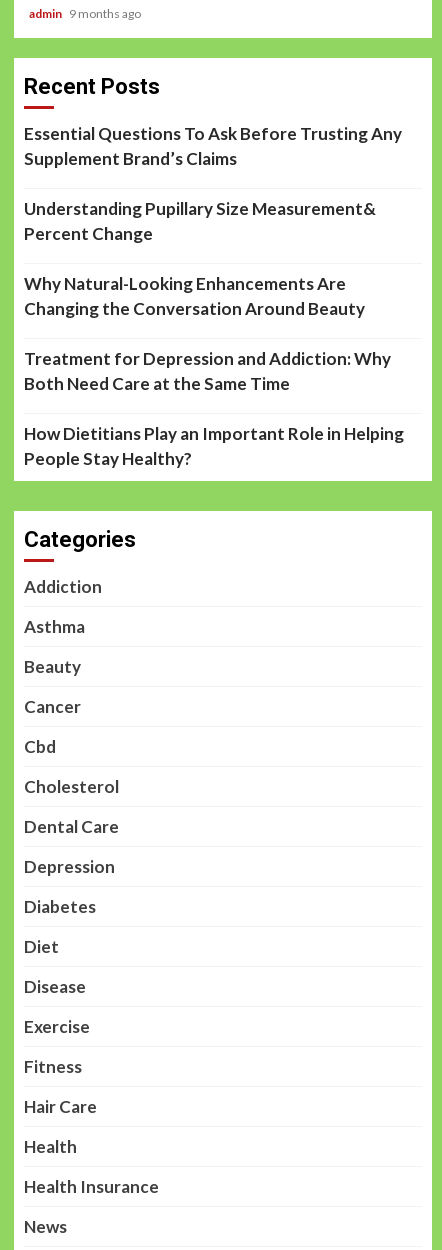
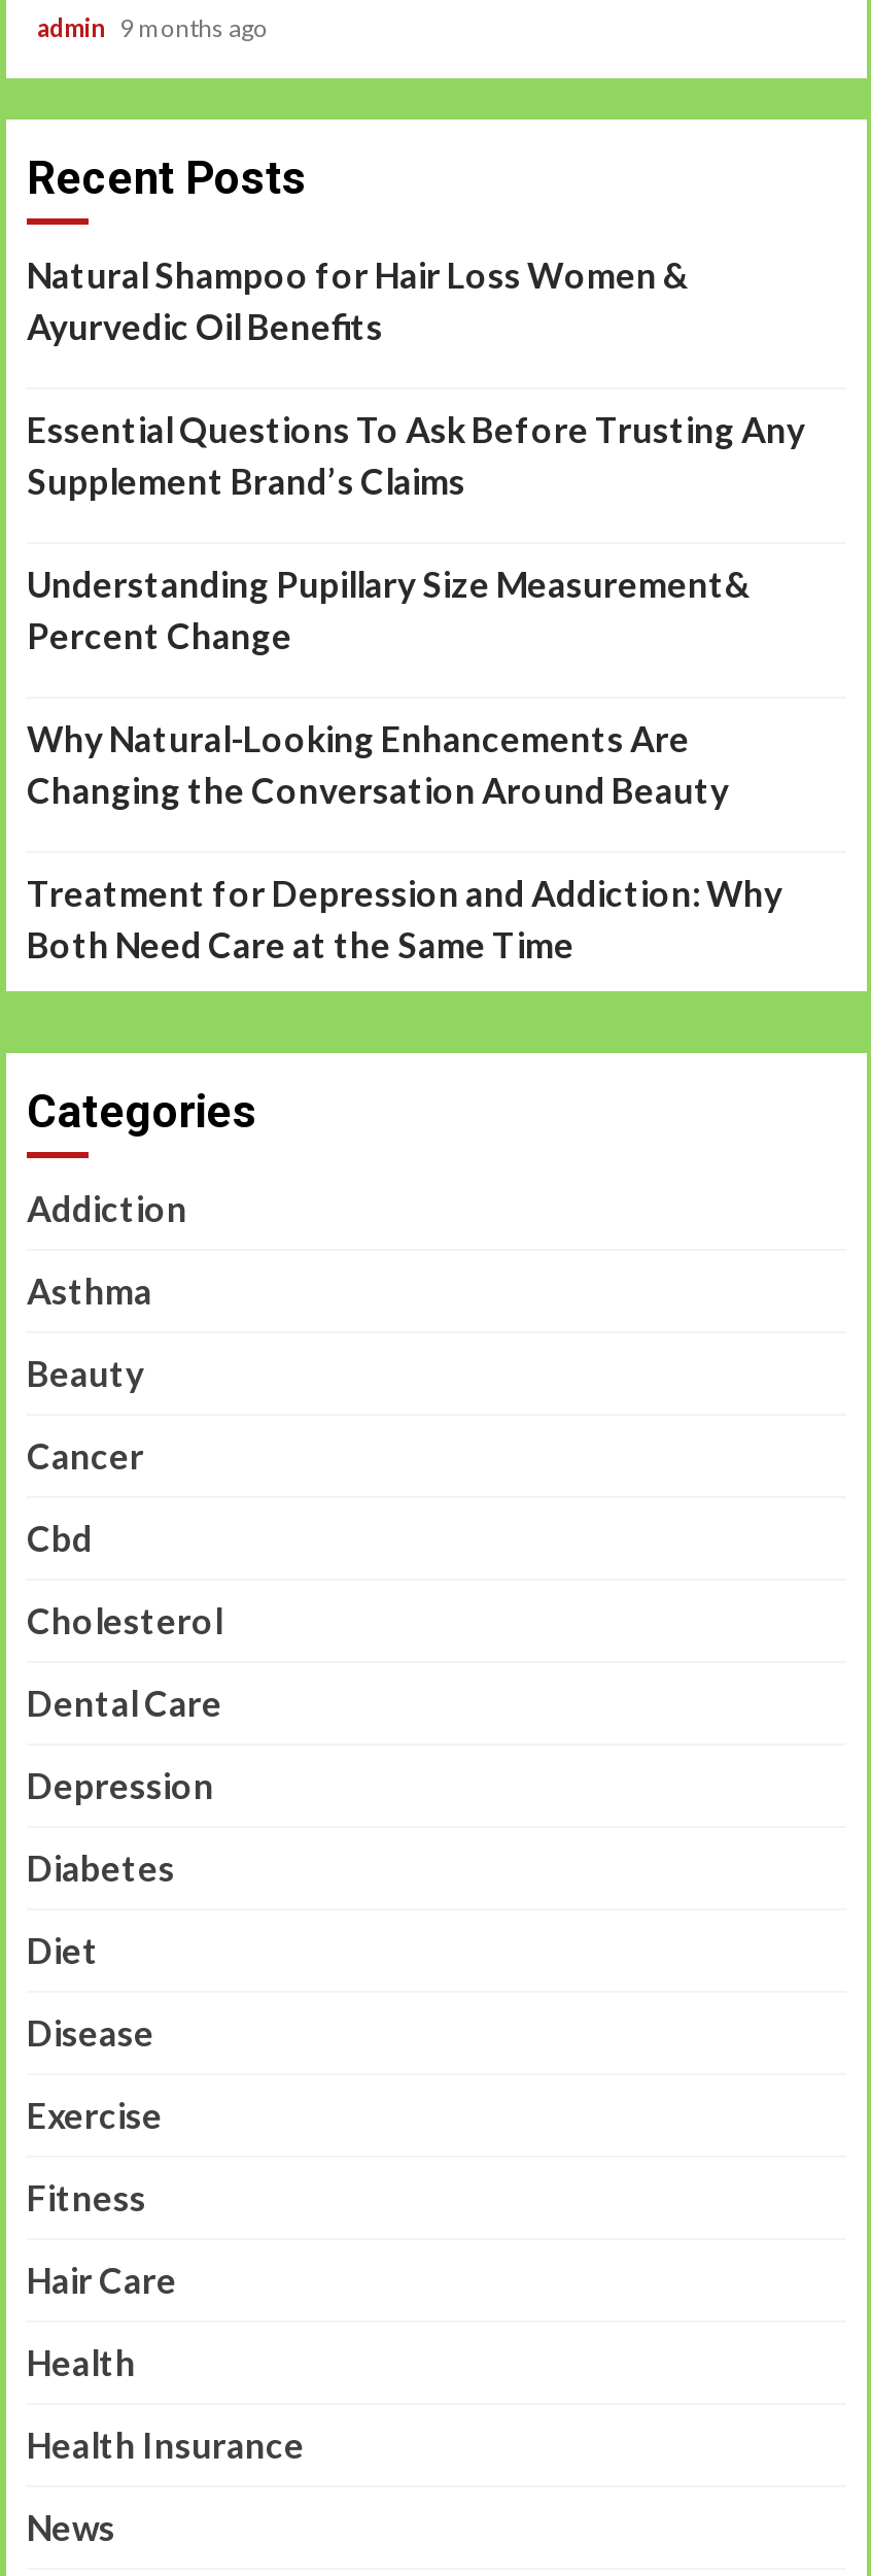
+ Natural Shampoo for Hair Loss Women &
+ Ayurvedic Oil Benefits

moved down: Essential Questions To Ask Before Trusting Any | Supplement Brand’s Claims | Understanding Pupillary Size Measurement& | Percent Change | Why Natural-Looking Enhancements Are | Changing the Conversation Around Beauty | Treatment for Depression and Addiction: Why | Both Need Care at the Same Time

- How Dietitians Play an Important Role in Helping
- People Stay Healthy?
